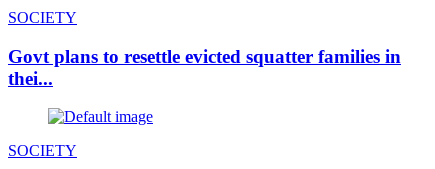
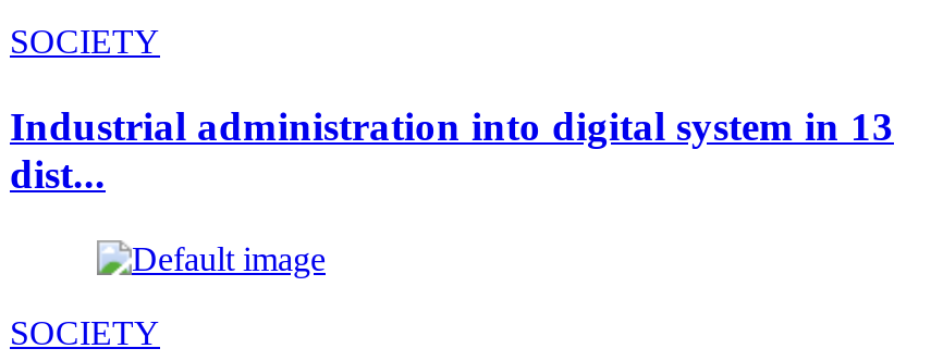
- Govt plans to resettle evicted squatter families in
- thei...
+ Industrial administration into digital system in 13
+ dist...
